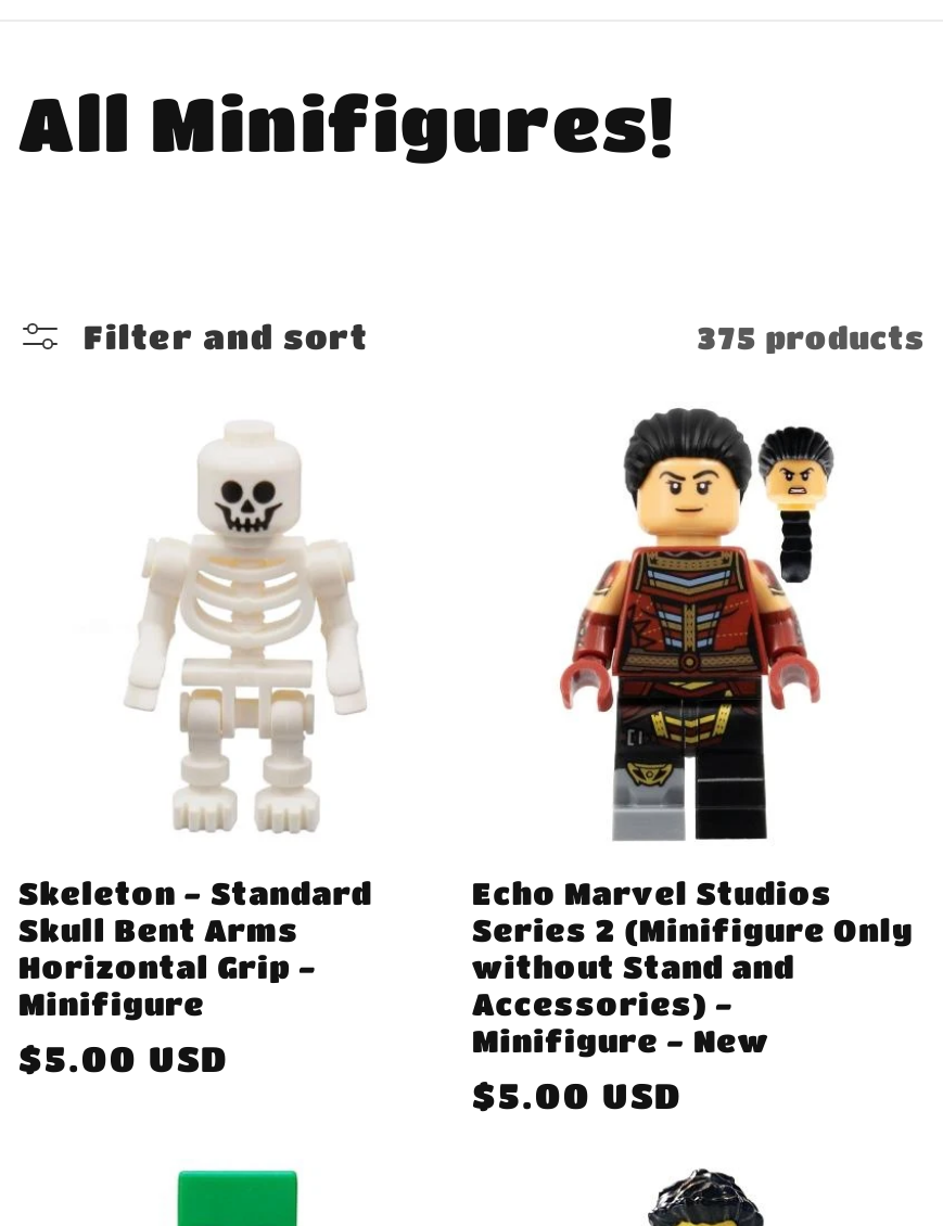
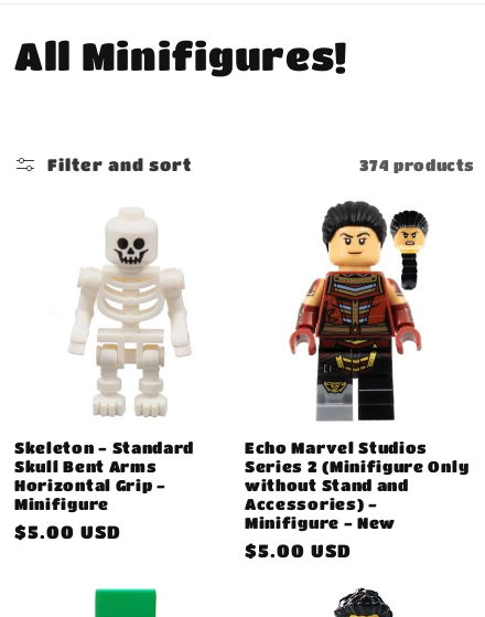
- 375 products
+ 374 products
